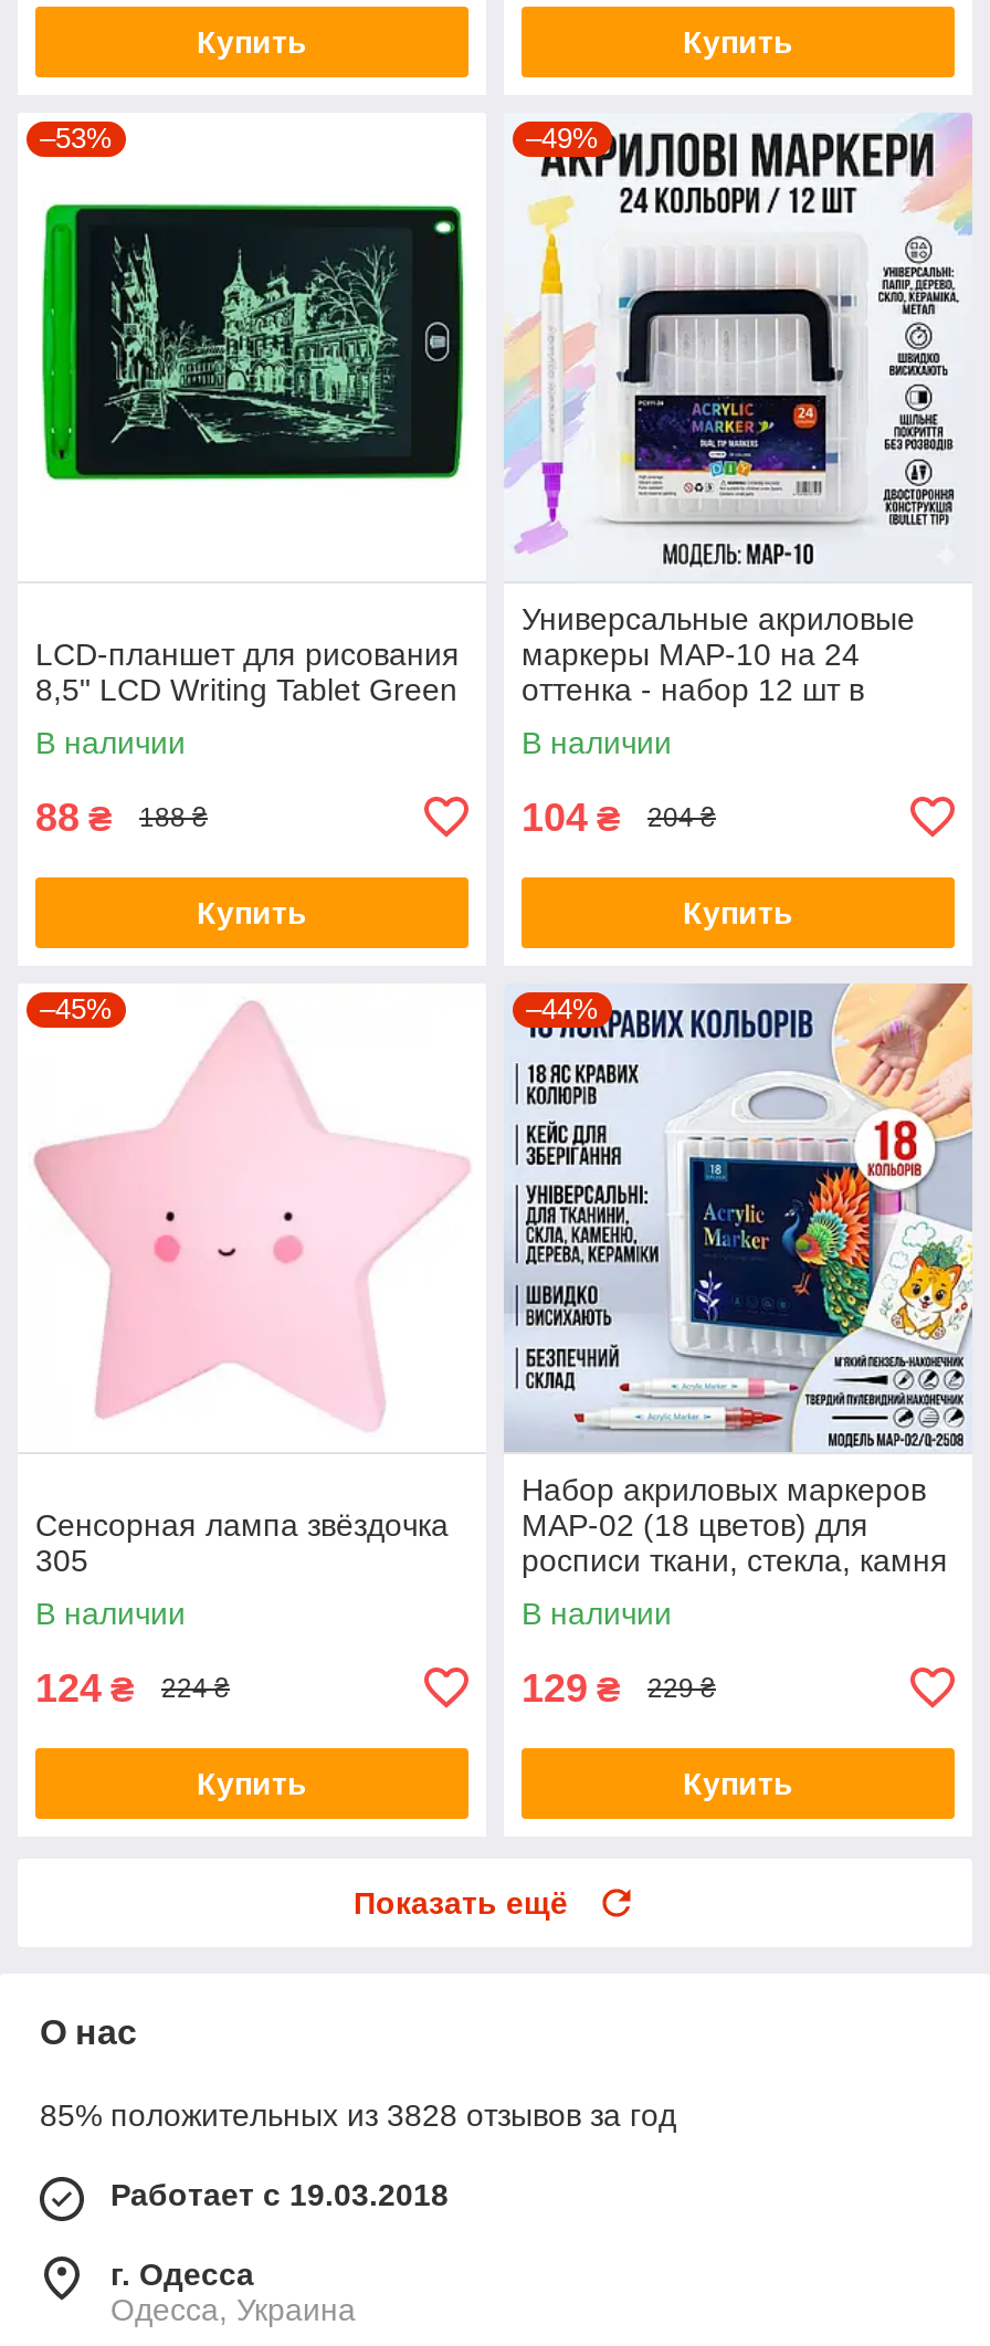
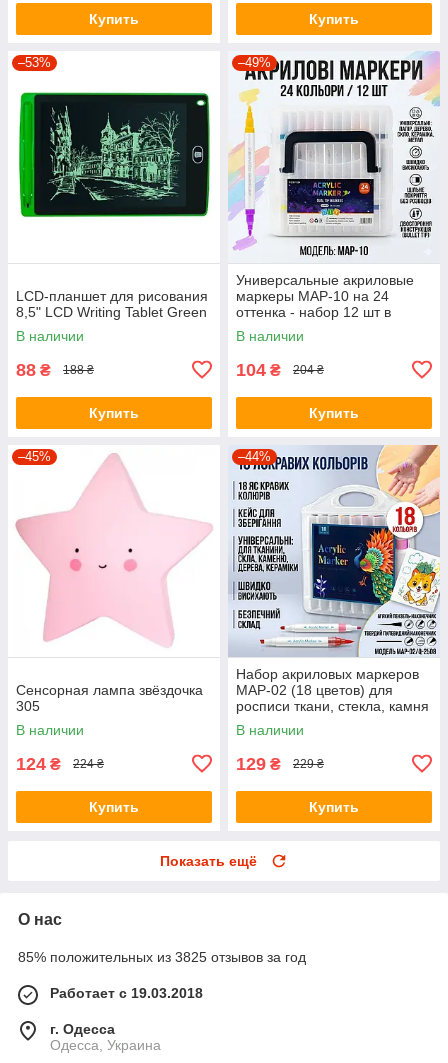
- 85% положительных из 3828 отзывов за год
+ 85% положительных из 3825 отзывов за год
